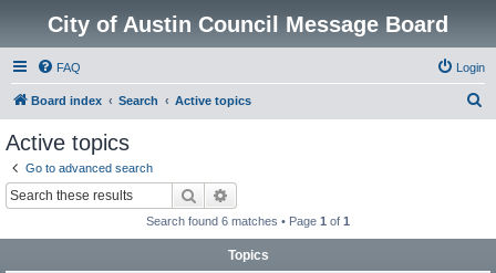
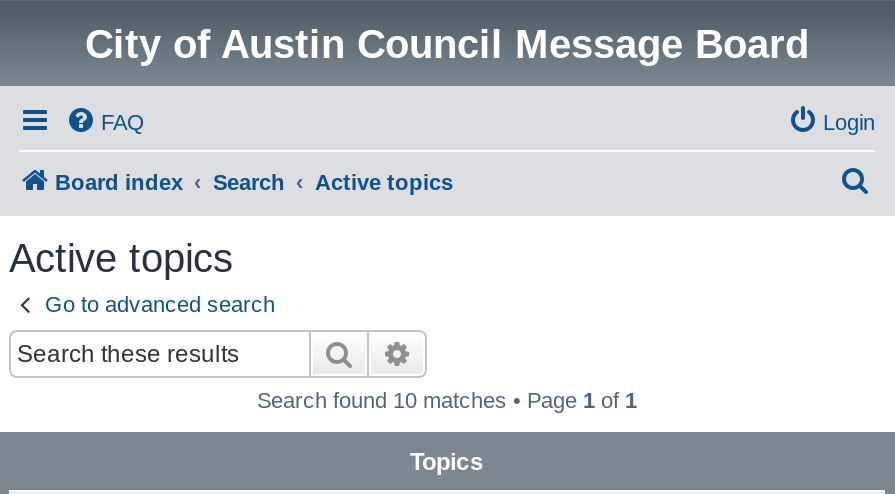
- Search found 6 matches • Page 1 of 1
+ Search found 10 matches • Page 1 of 1
